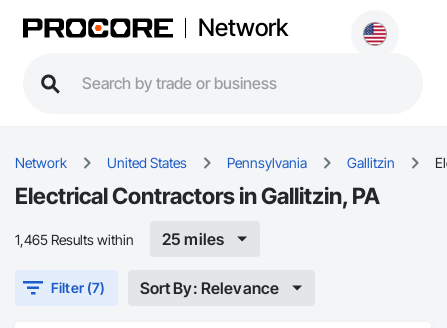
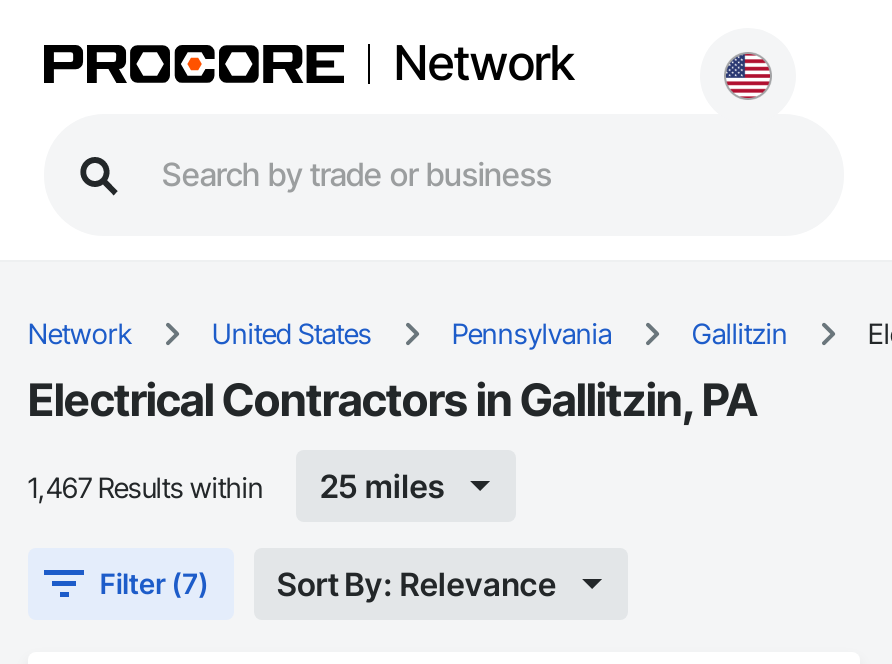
- 1,465 Results within
+ 1,467 Results within
